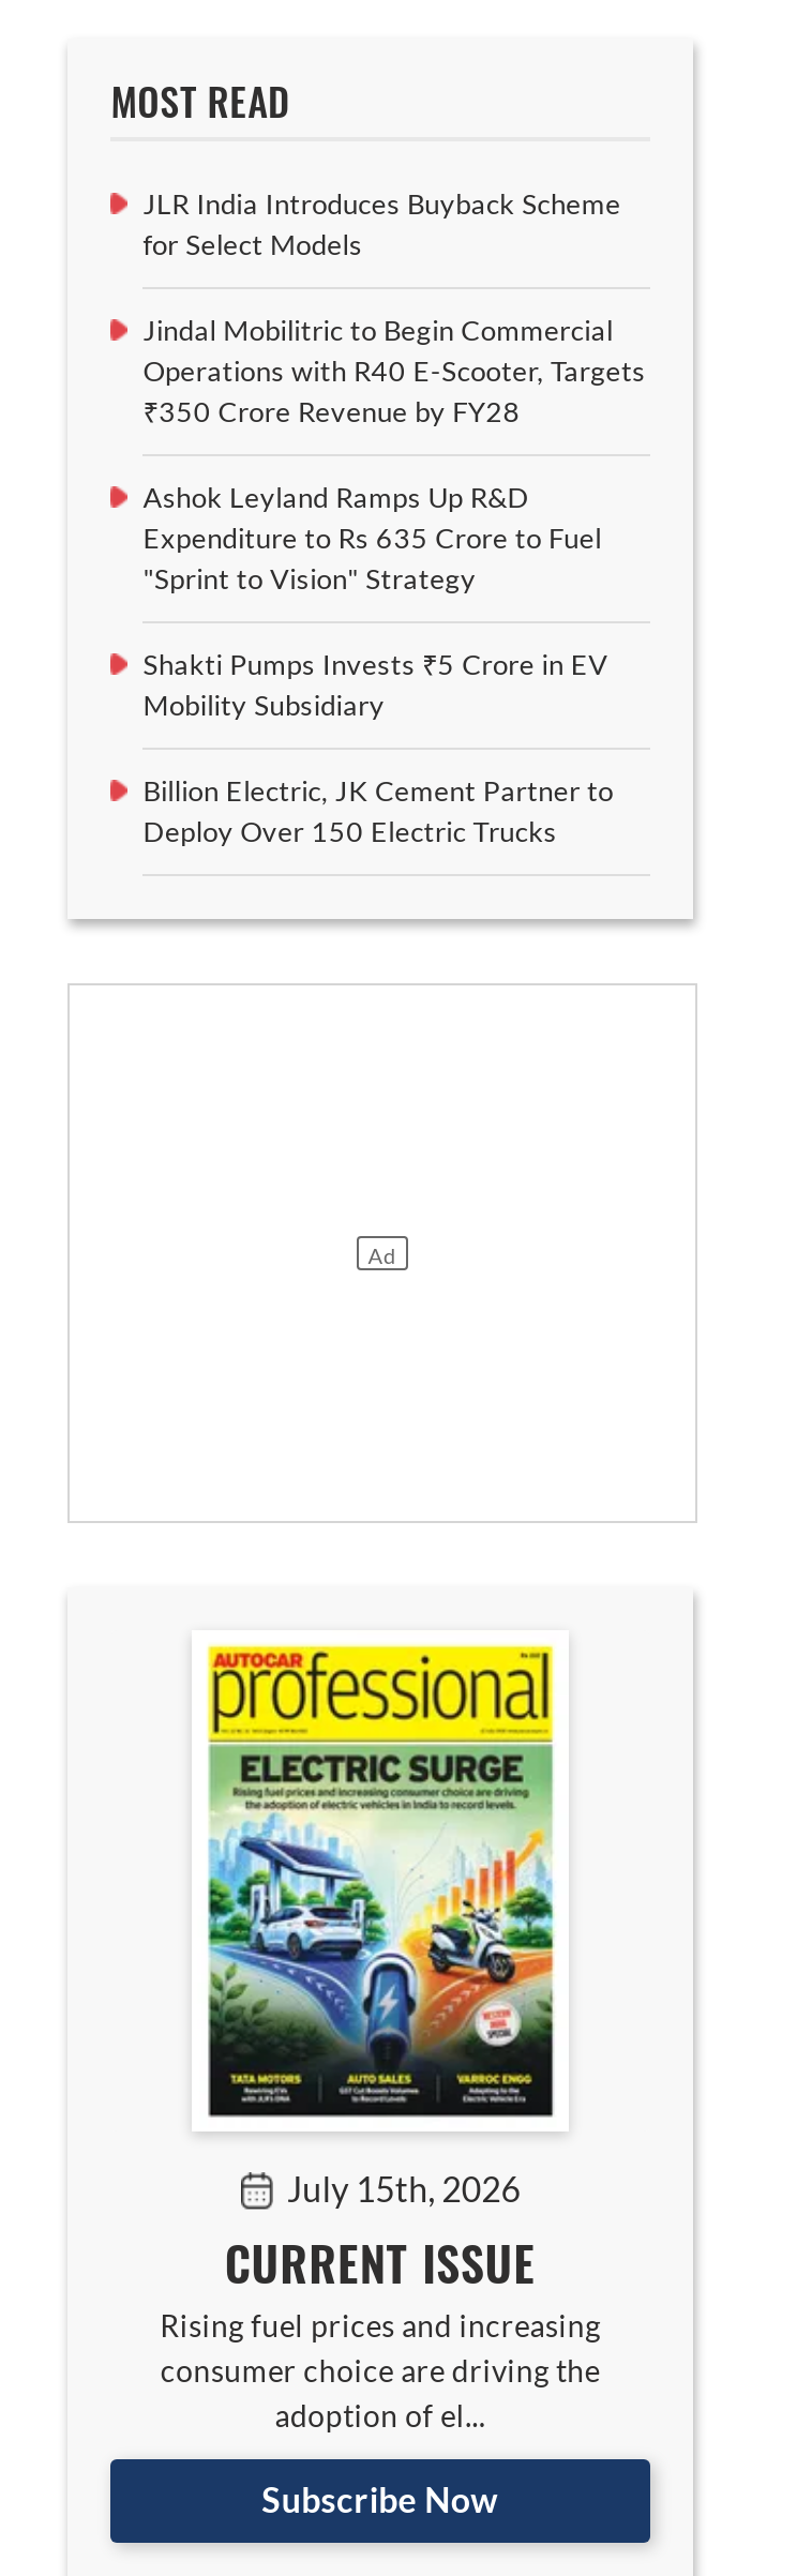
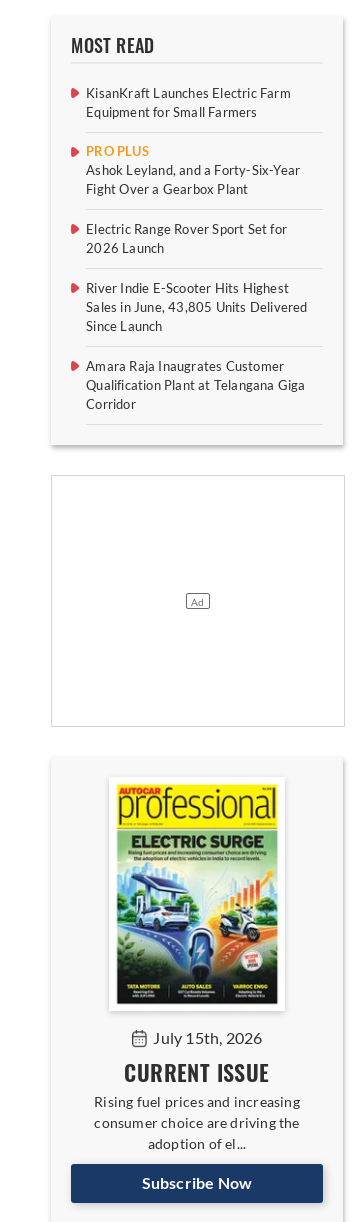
- JLR India Introduces Buyback Scheme
- for Select Models
+ KisanKraft Launches Electric Farm
+ Equipment for Small Farmers

- Jindal Mobilitric to Begin Commercial
- Operations with R40 E-Scooter, Targets
- ₹350 Crore Revenue by FY28
+ PRO PLUS
+ Ashok Leyland, and a Forty-Six-Year
+ Fight Over a Gearbox Plant

- Ashok Leyland Ramps Up R&D
- Expenditure to Rs 635 Crore to Fuel
- "Sprint to Vision" Strategy
+ Electric Range Rover Sport Set for
+ 2026 Launch

- Shakti Pumps Invests ₹5 Crore in EV
- Mobility Subsidiary
+ River Indie E-Scooter Hits Highest
+ Sales in June, 43,805 Units Delivered
+ Since Launch

- Billion Electric, JK Cement Partner to
- Deploy Over 150 Electric Trucks
+ Amara Raja Inaugrates Customer
+ Qualification Plant at Telangana Giga
+ Corridor
